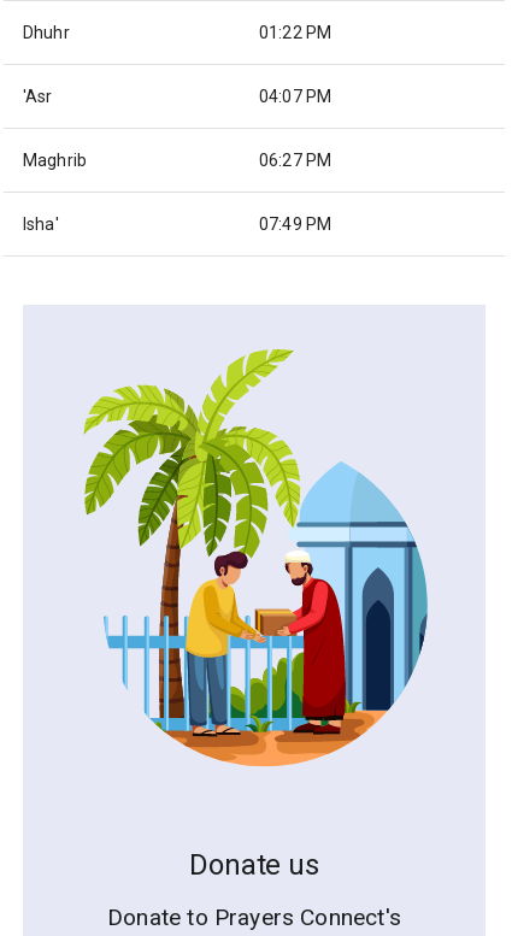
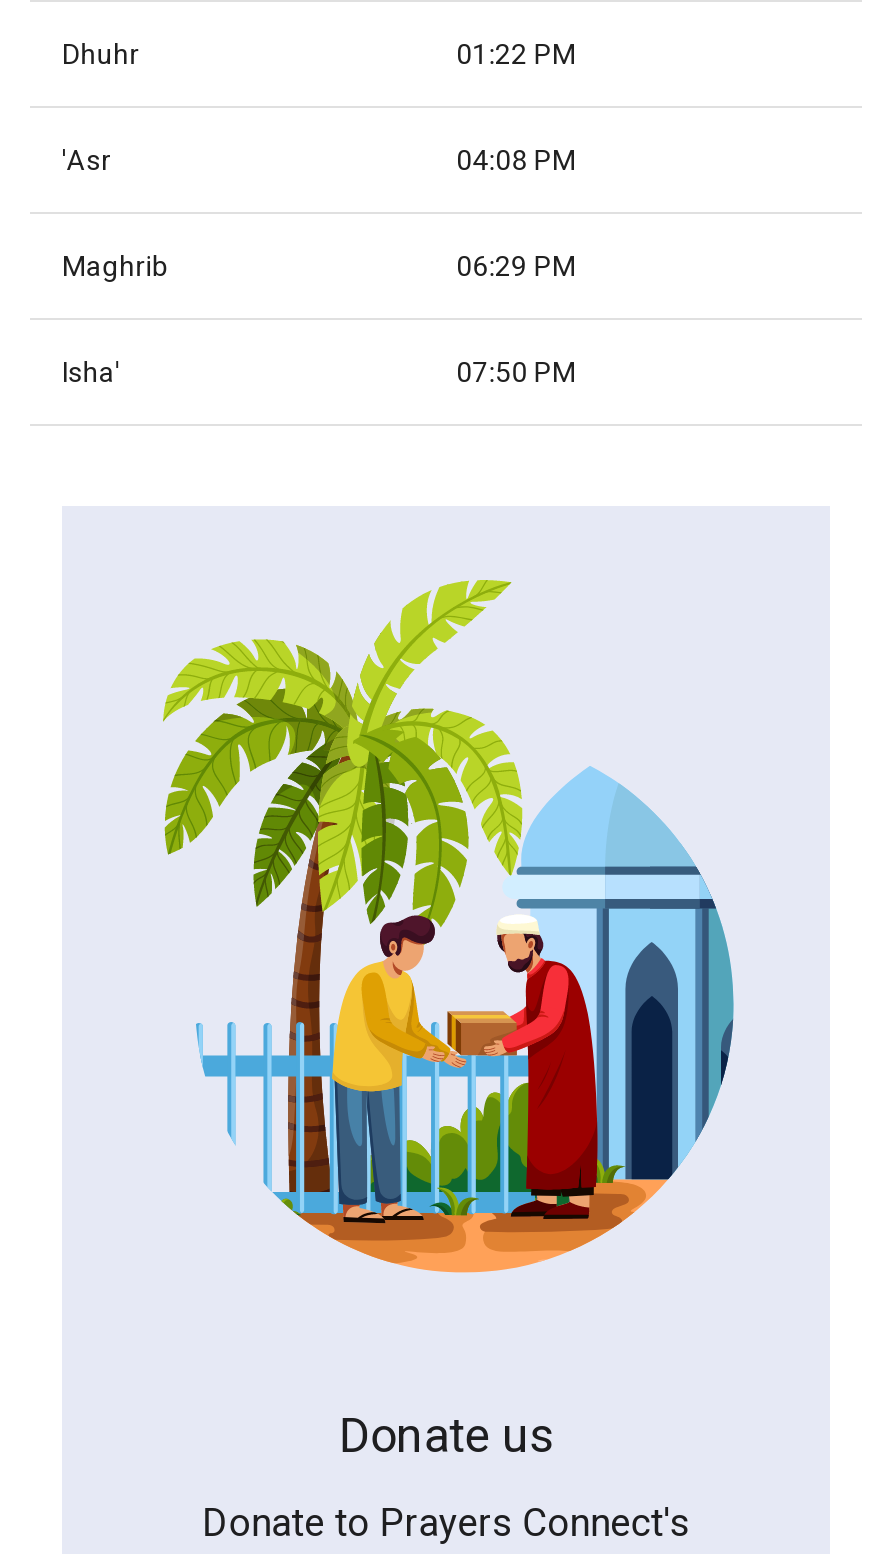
- 04:07 PM
+ 04:08 PM

- 06:27 PM
+ 06:29 PM

- 07:49 PM
+ 07:50 PM
